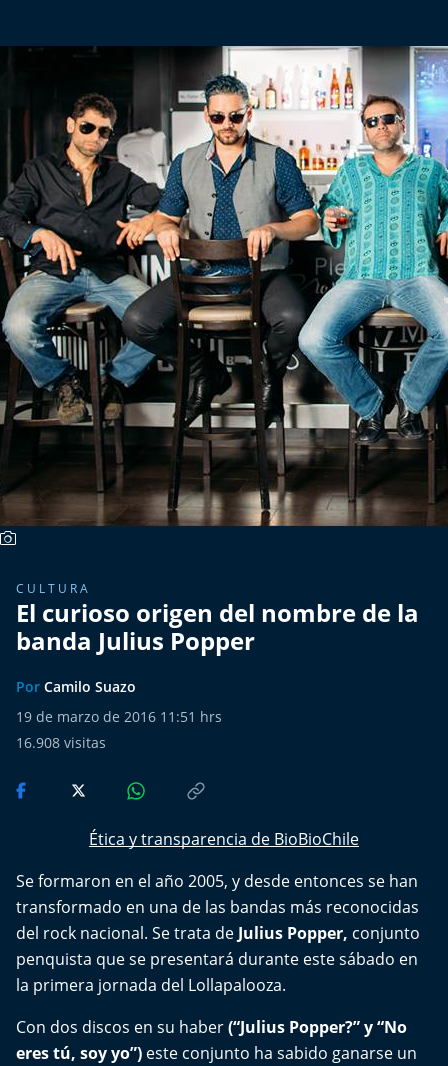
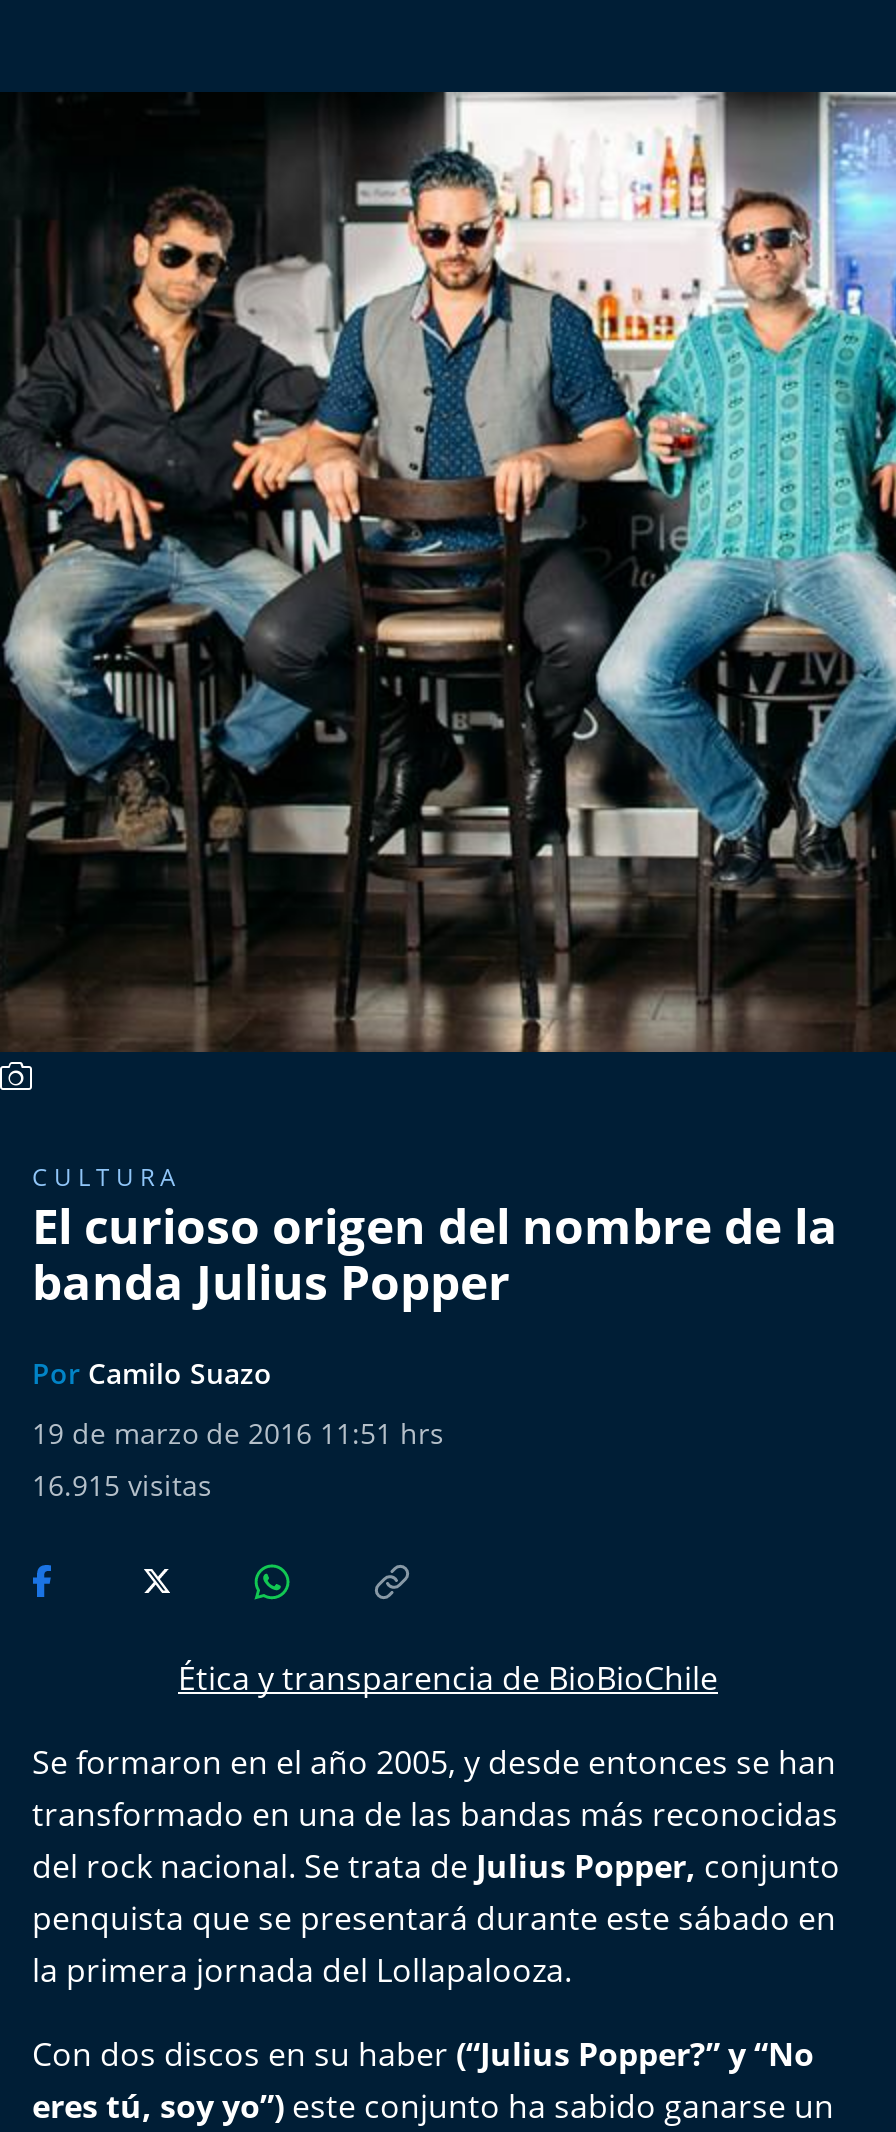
- 16.908 visitas
+ 16.915 visitas
